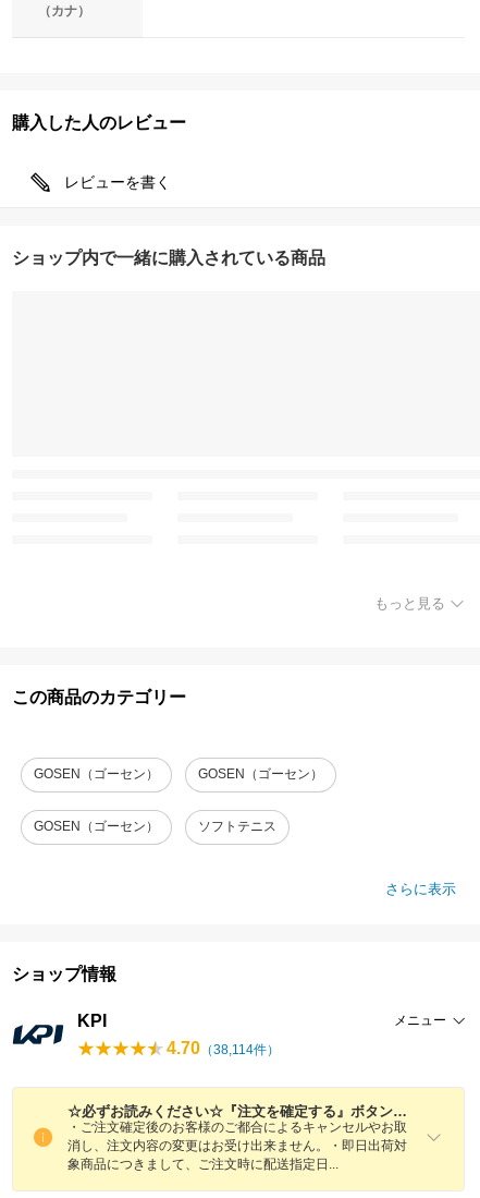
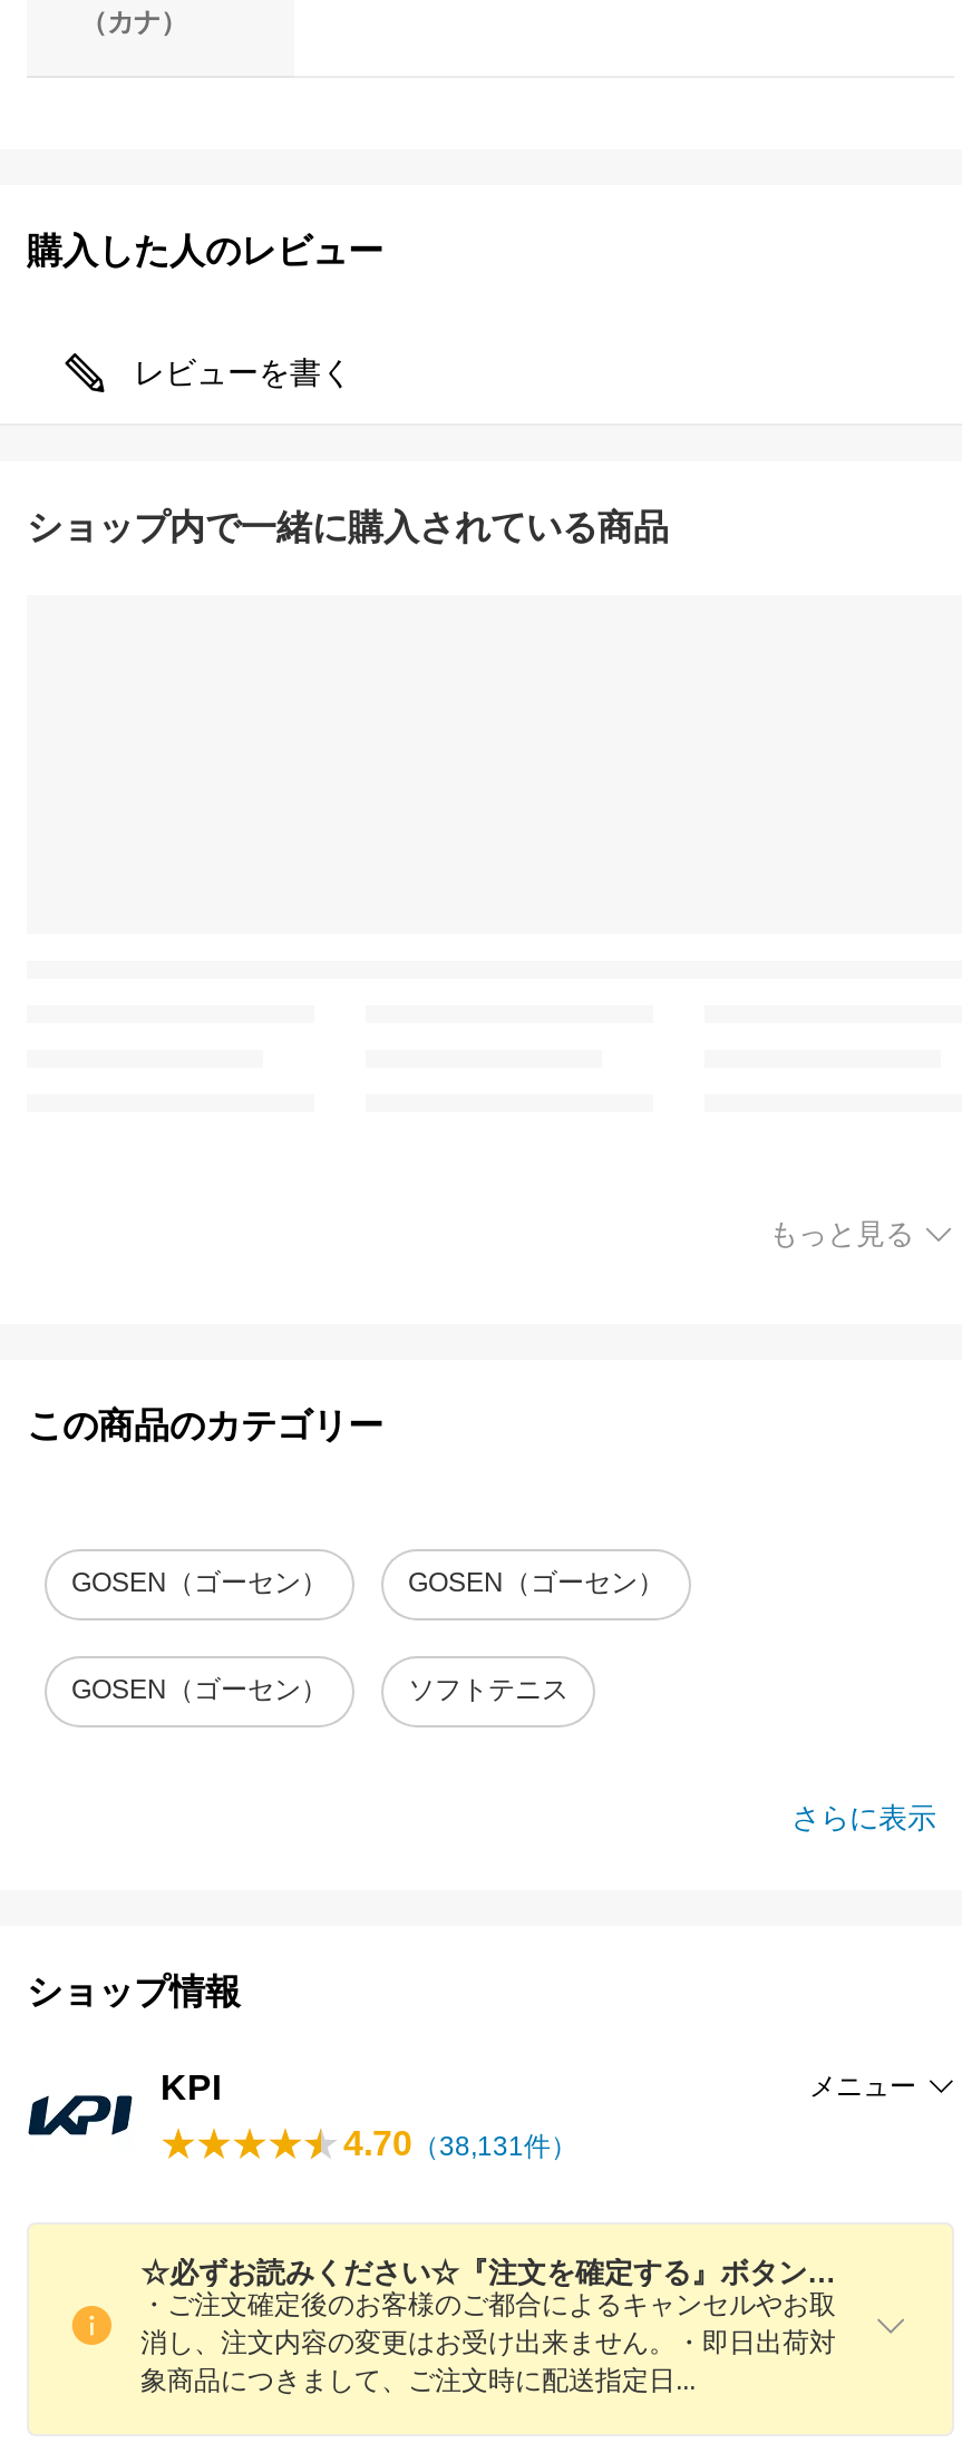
- 4.70（38,114件）
+ 4.70（38,131件）
